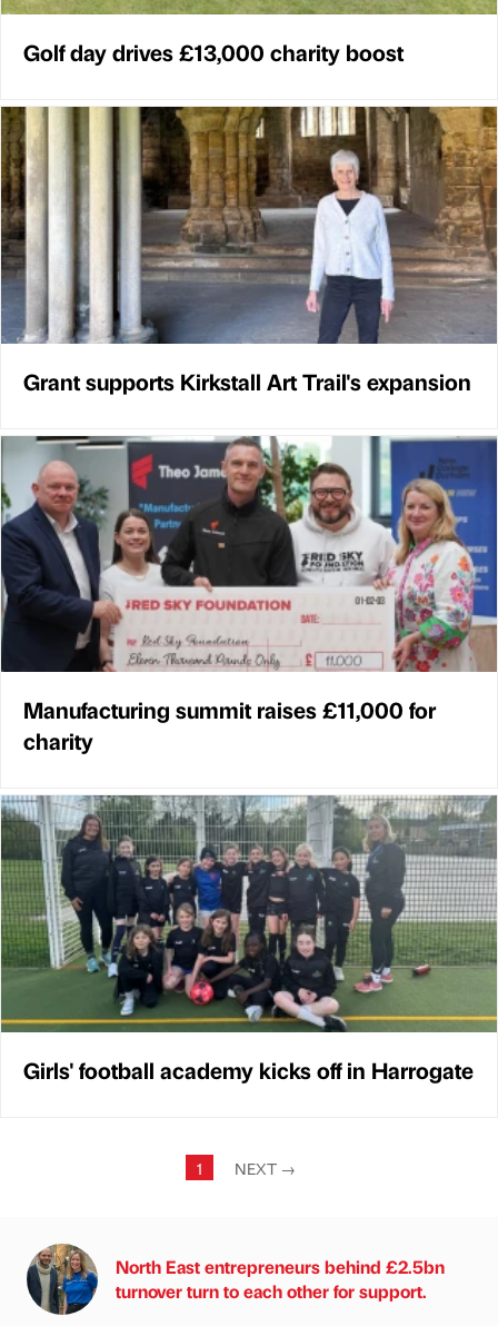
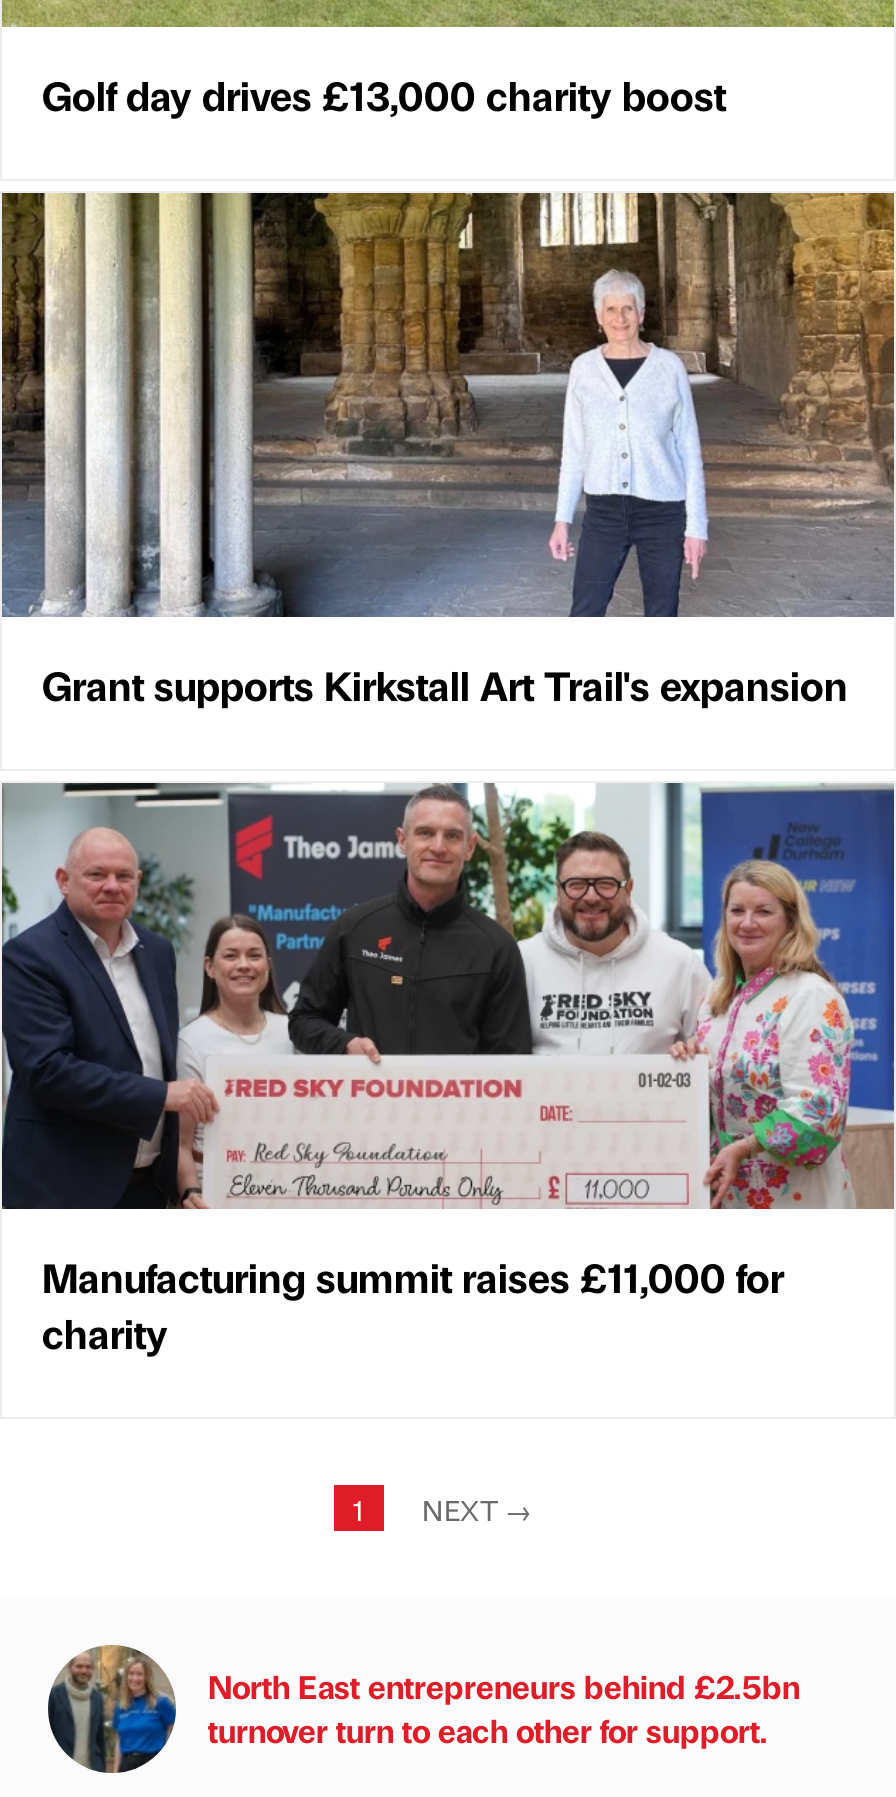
- [image]
- Girls' football academy kicks off in Harrogate
